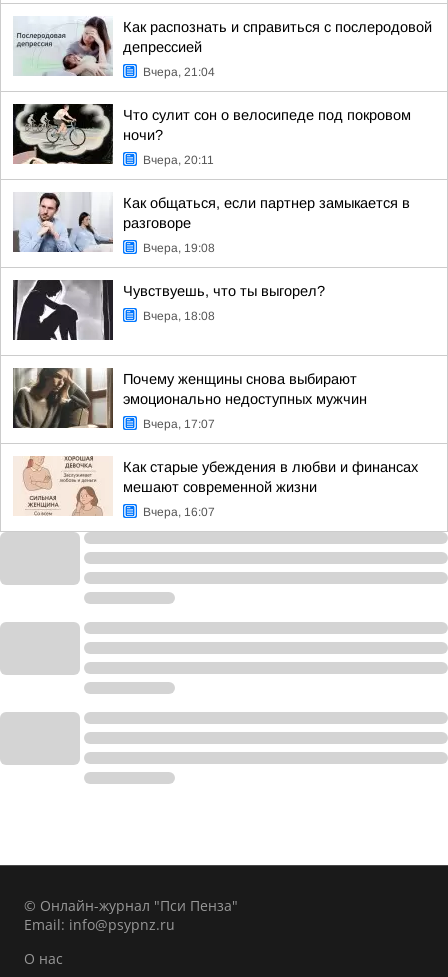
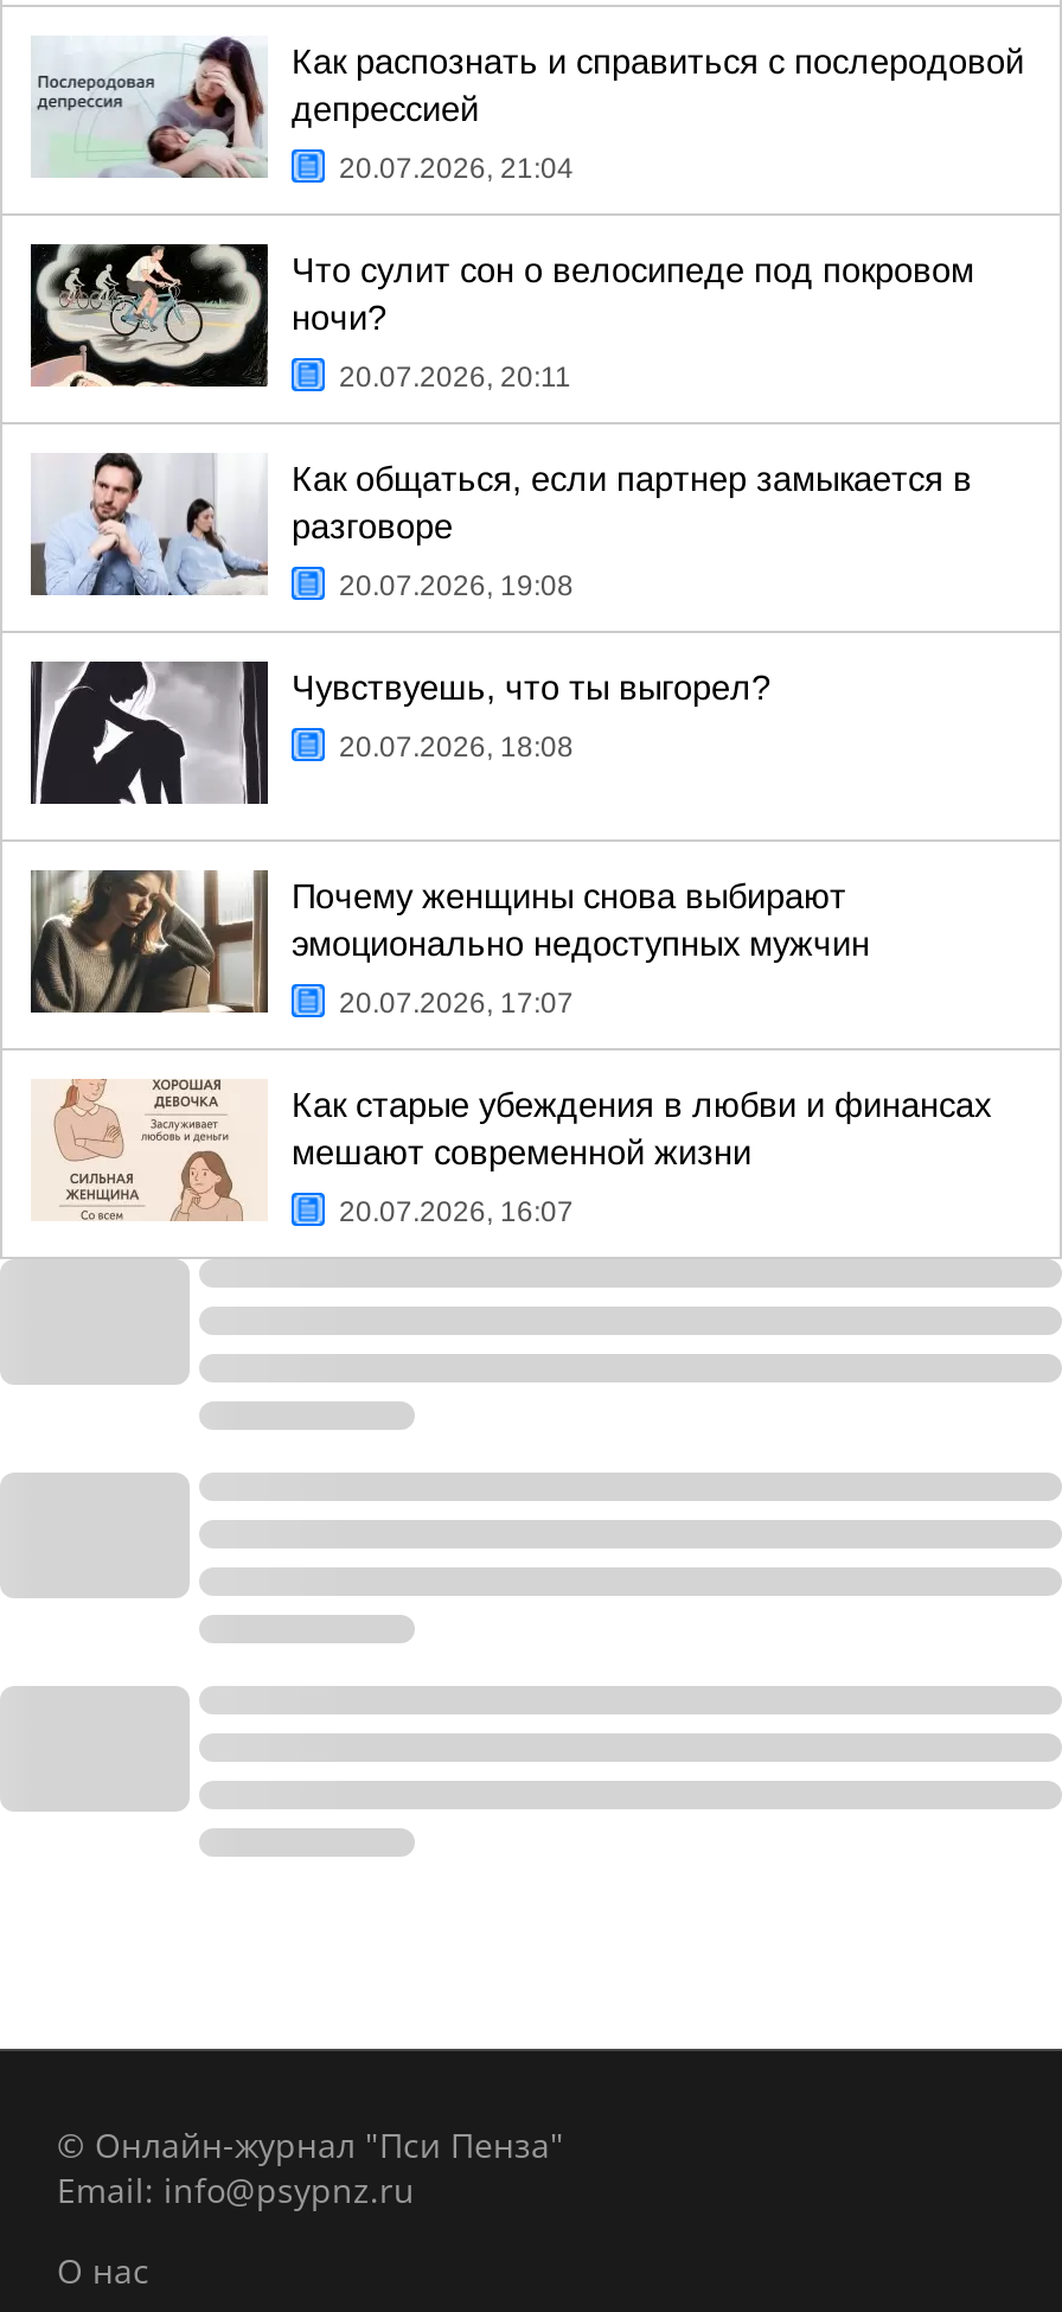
- Вчера, 21:04
+ 20.07.2026, 21:04

- Вчера, 20:11
+ 20.07.2026, 20:11

- Вчера, 19:08
+ 20.07.2026, 19:08

- Вчера, 18:08
+ 20.07.2026, 18:08

- Вчера, 17:07
+ 20.07.2026, 17:07

- Вчера, 16:07
+ 20.07.2026, 16:07
